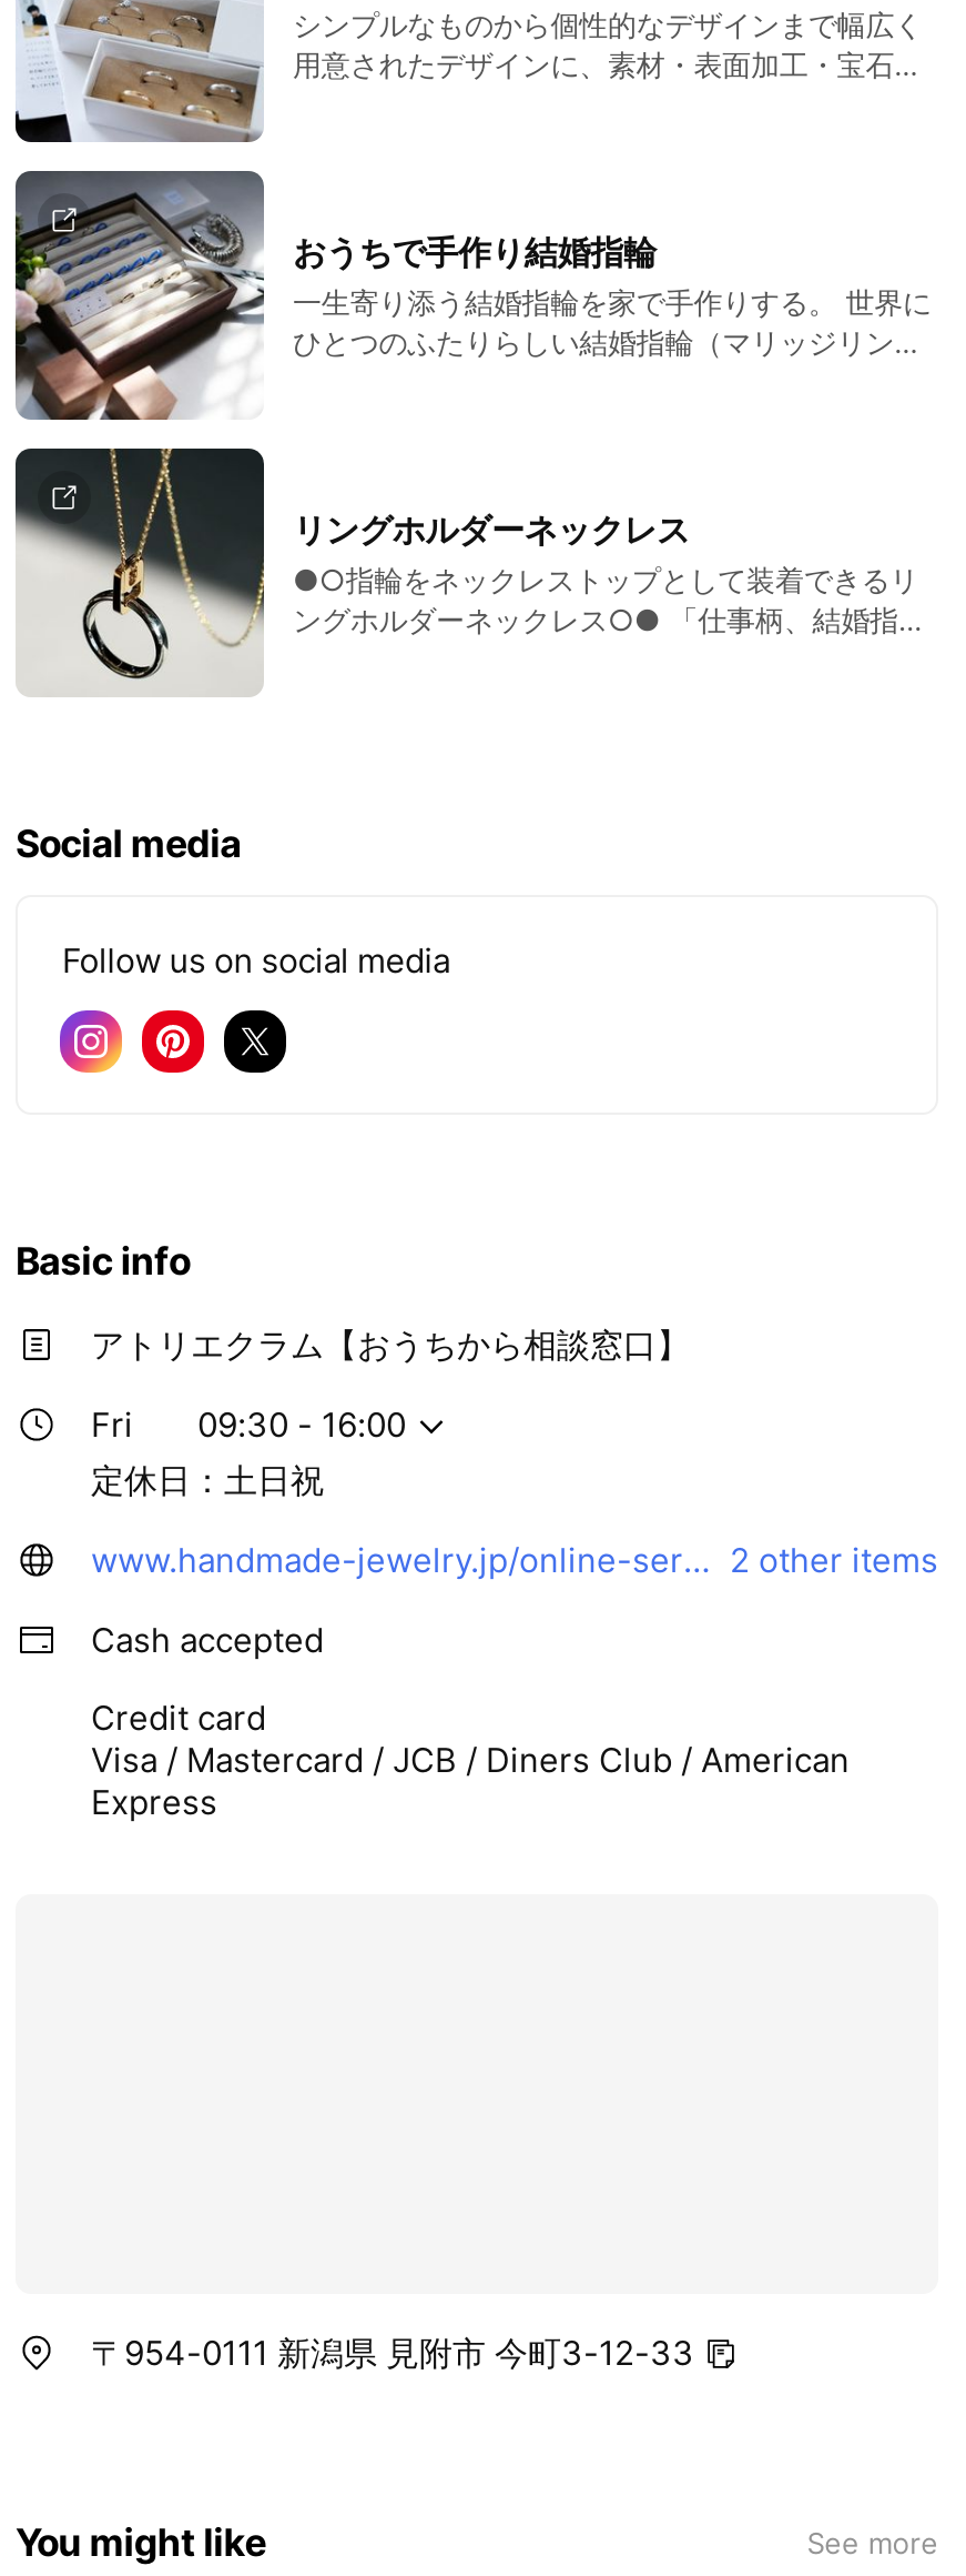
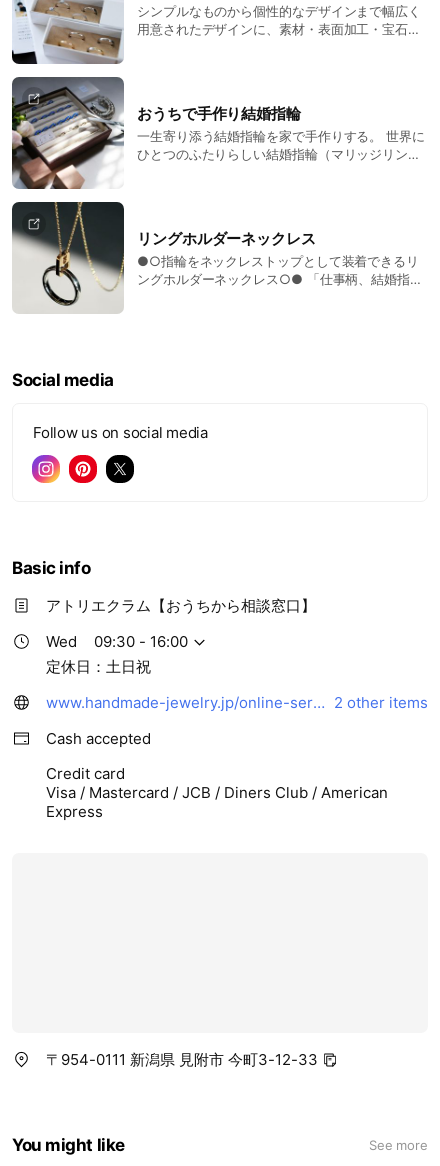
- Fri
+ Wed
